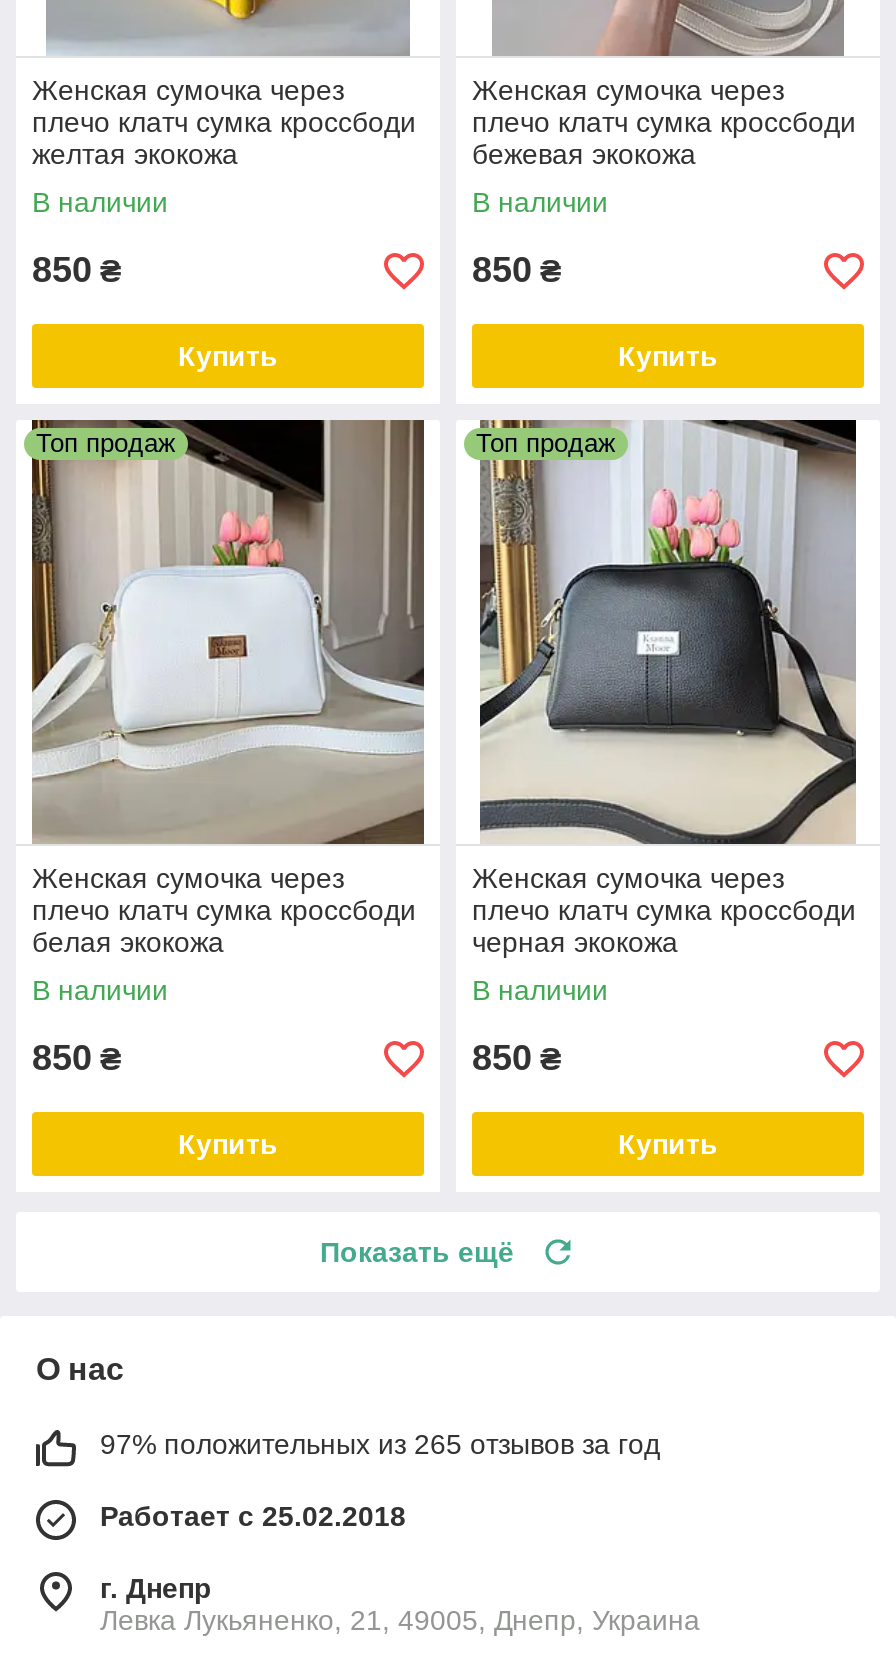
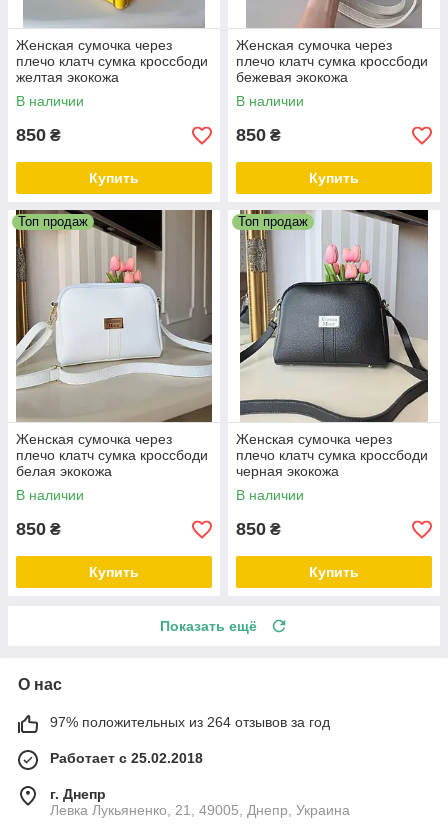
- 97% положительных из 265 отзывов за год
+ 97% положительных из 264 отзывов за год
